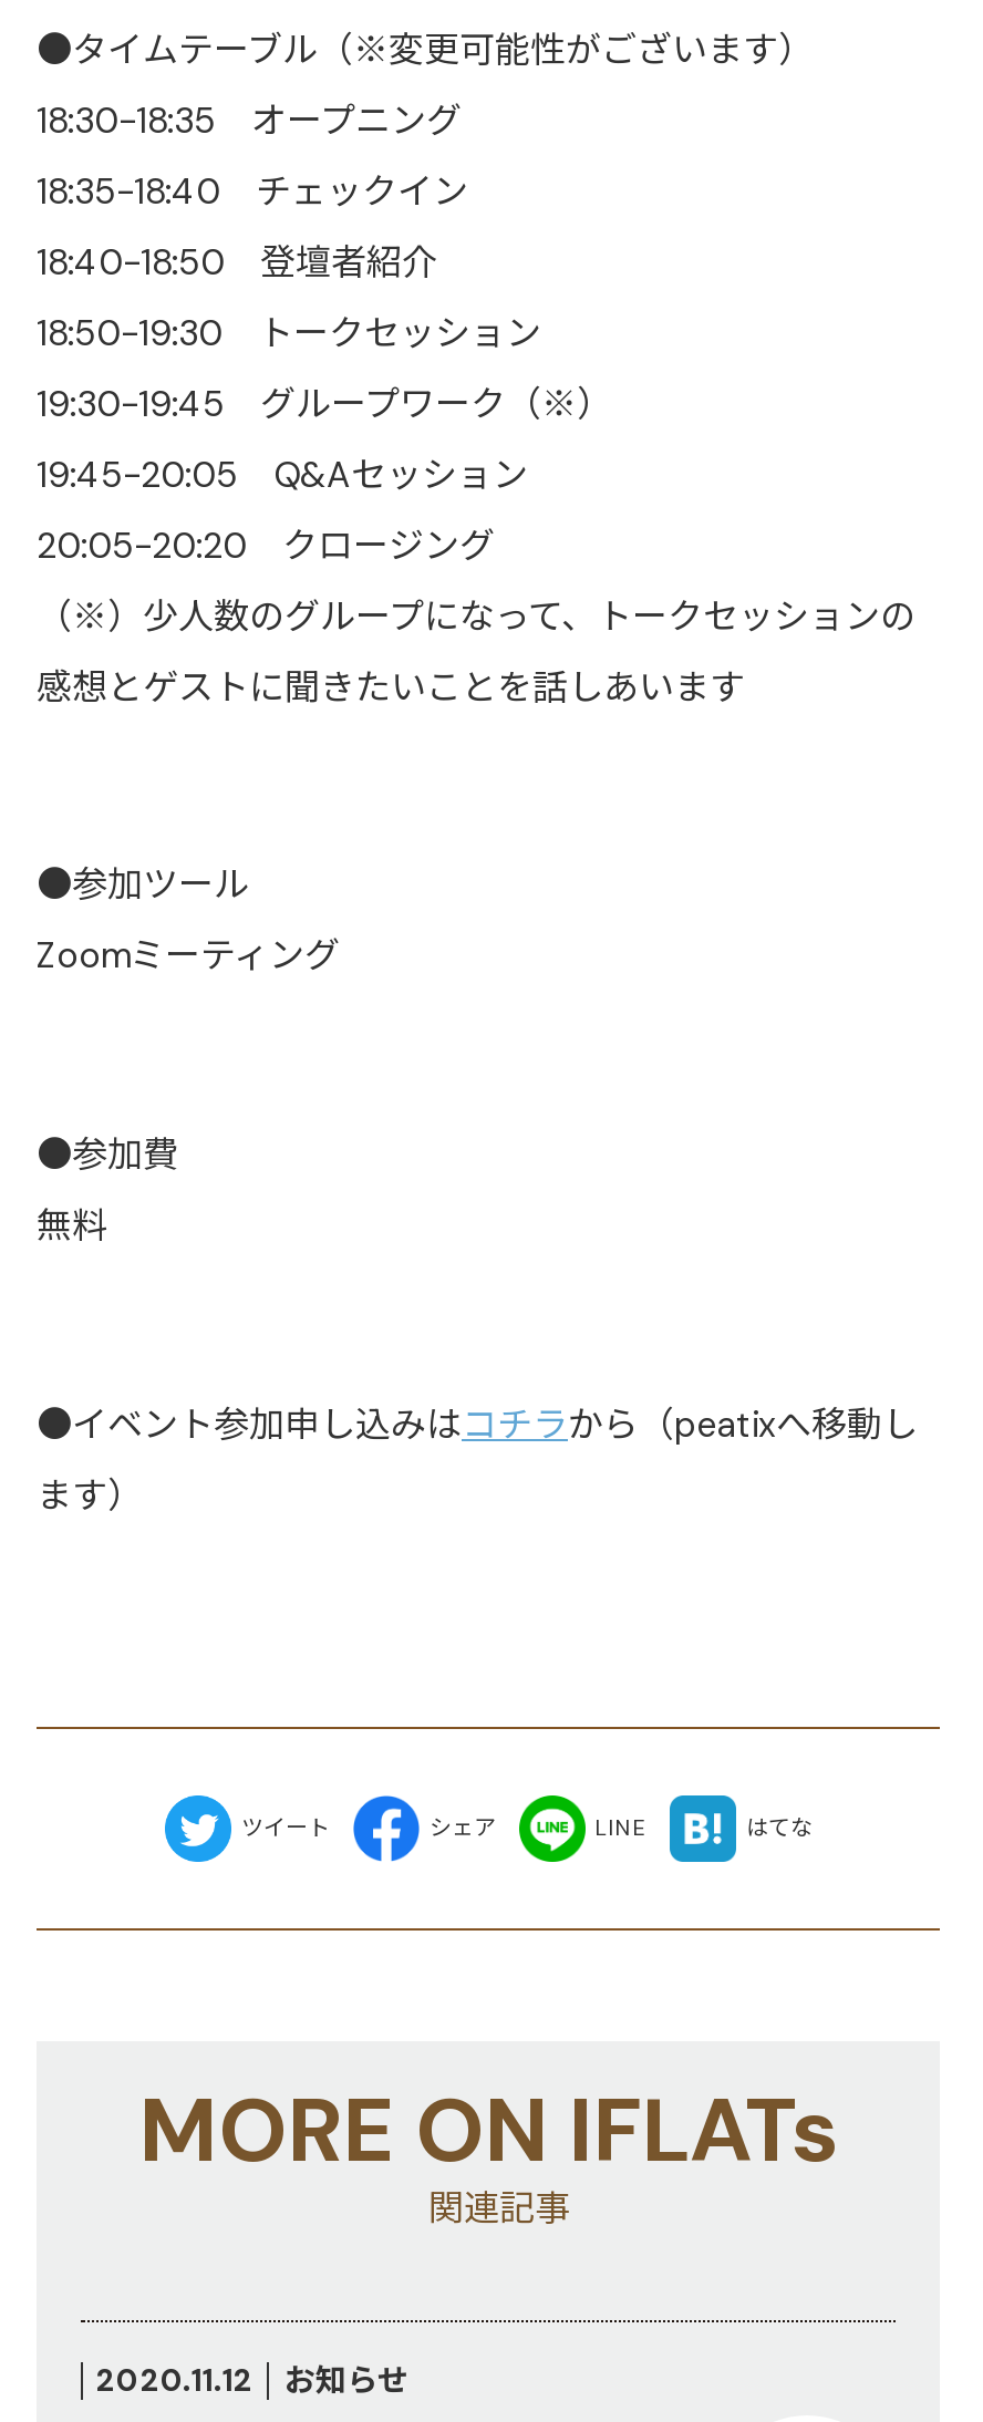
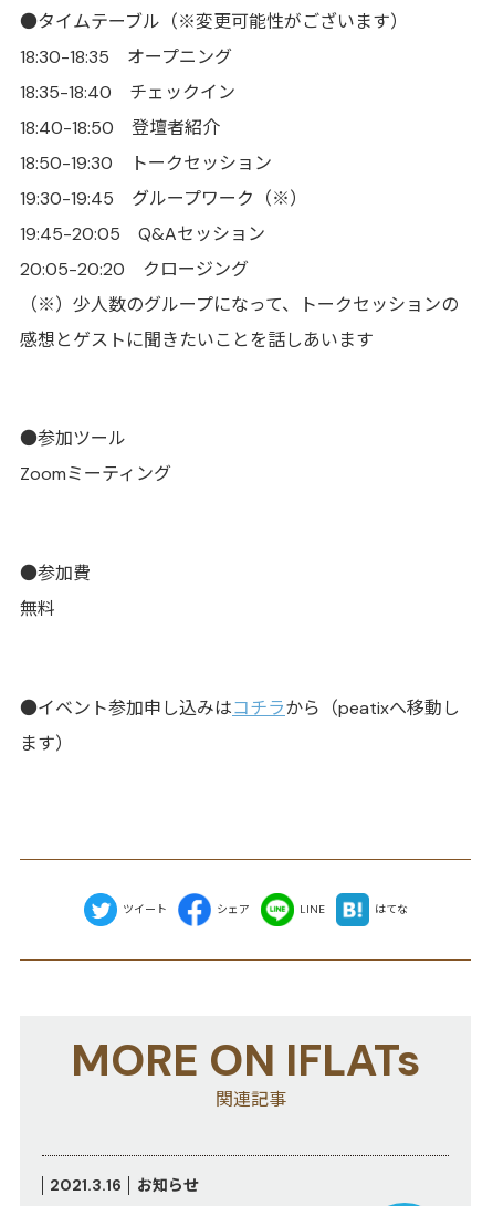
- 2020.11.12 お知らせ
+ 2021.3.16 お知らせ
